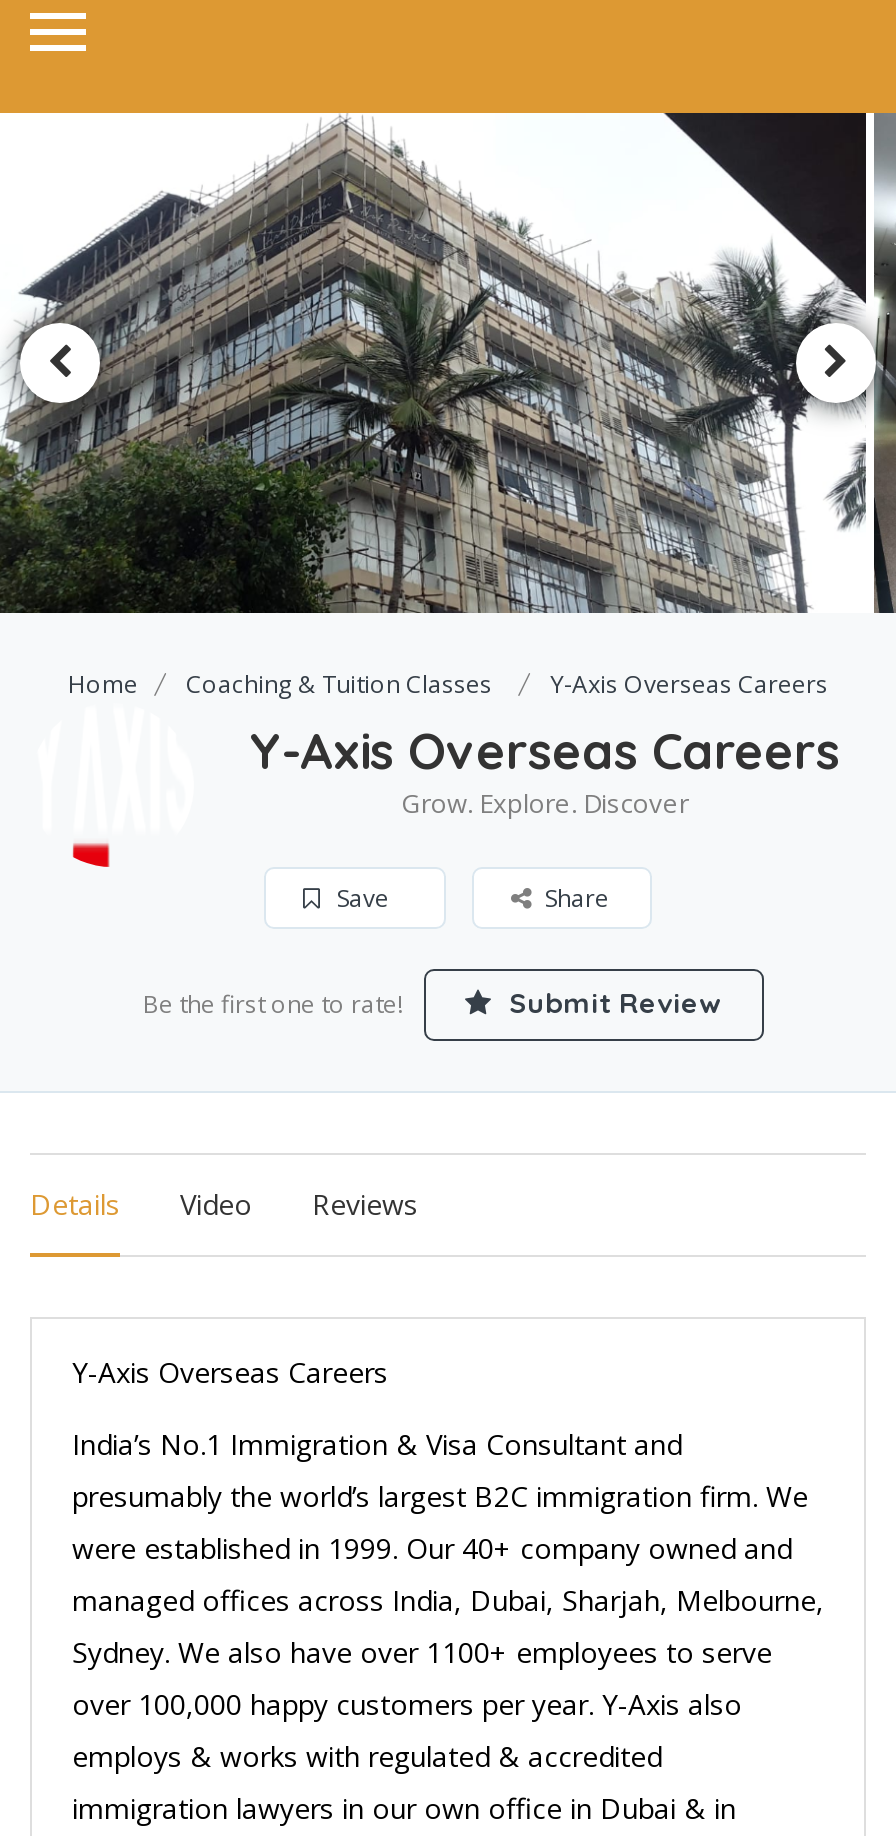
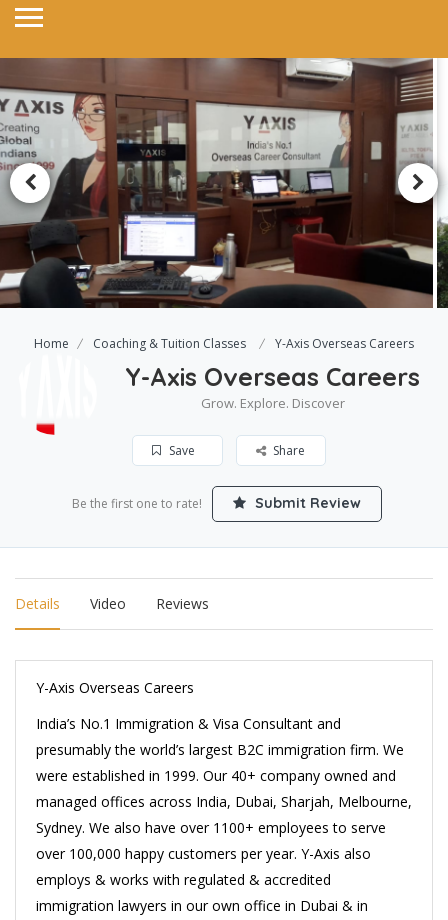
- [image]
+ [image]
